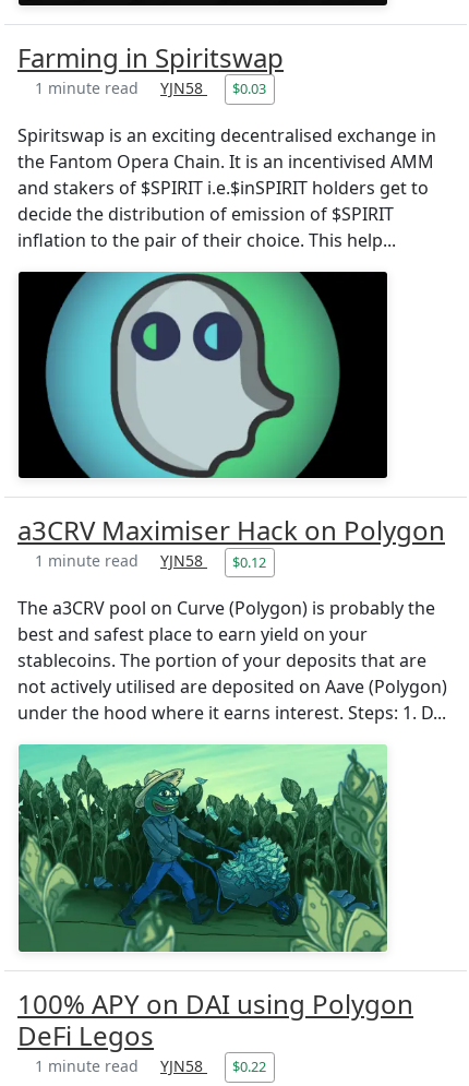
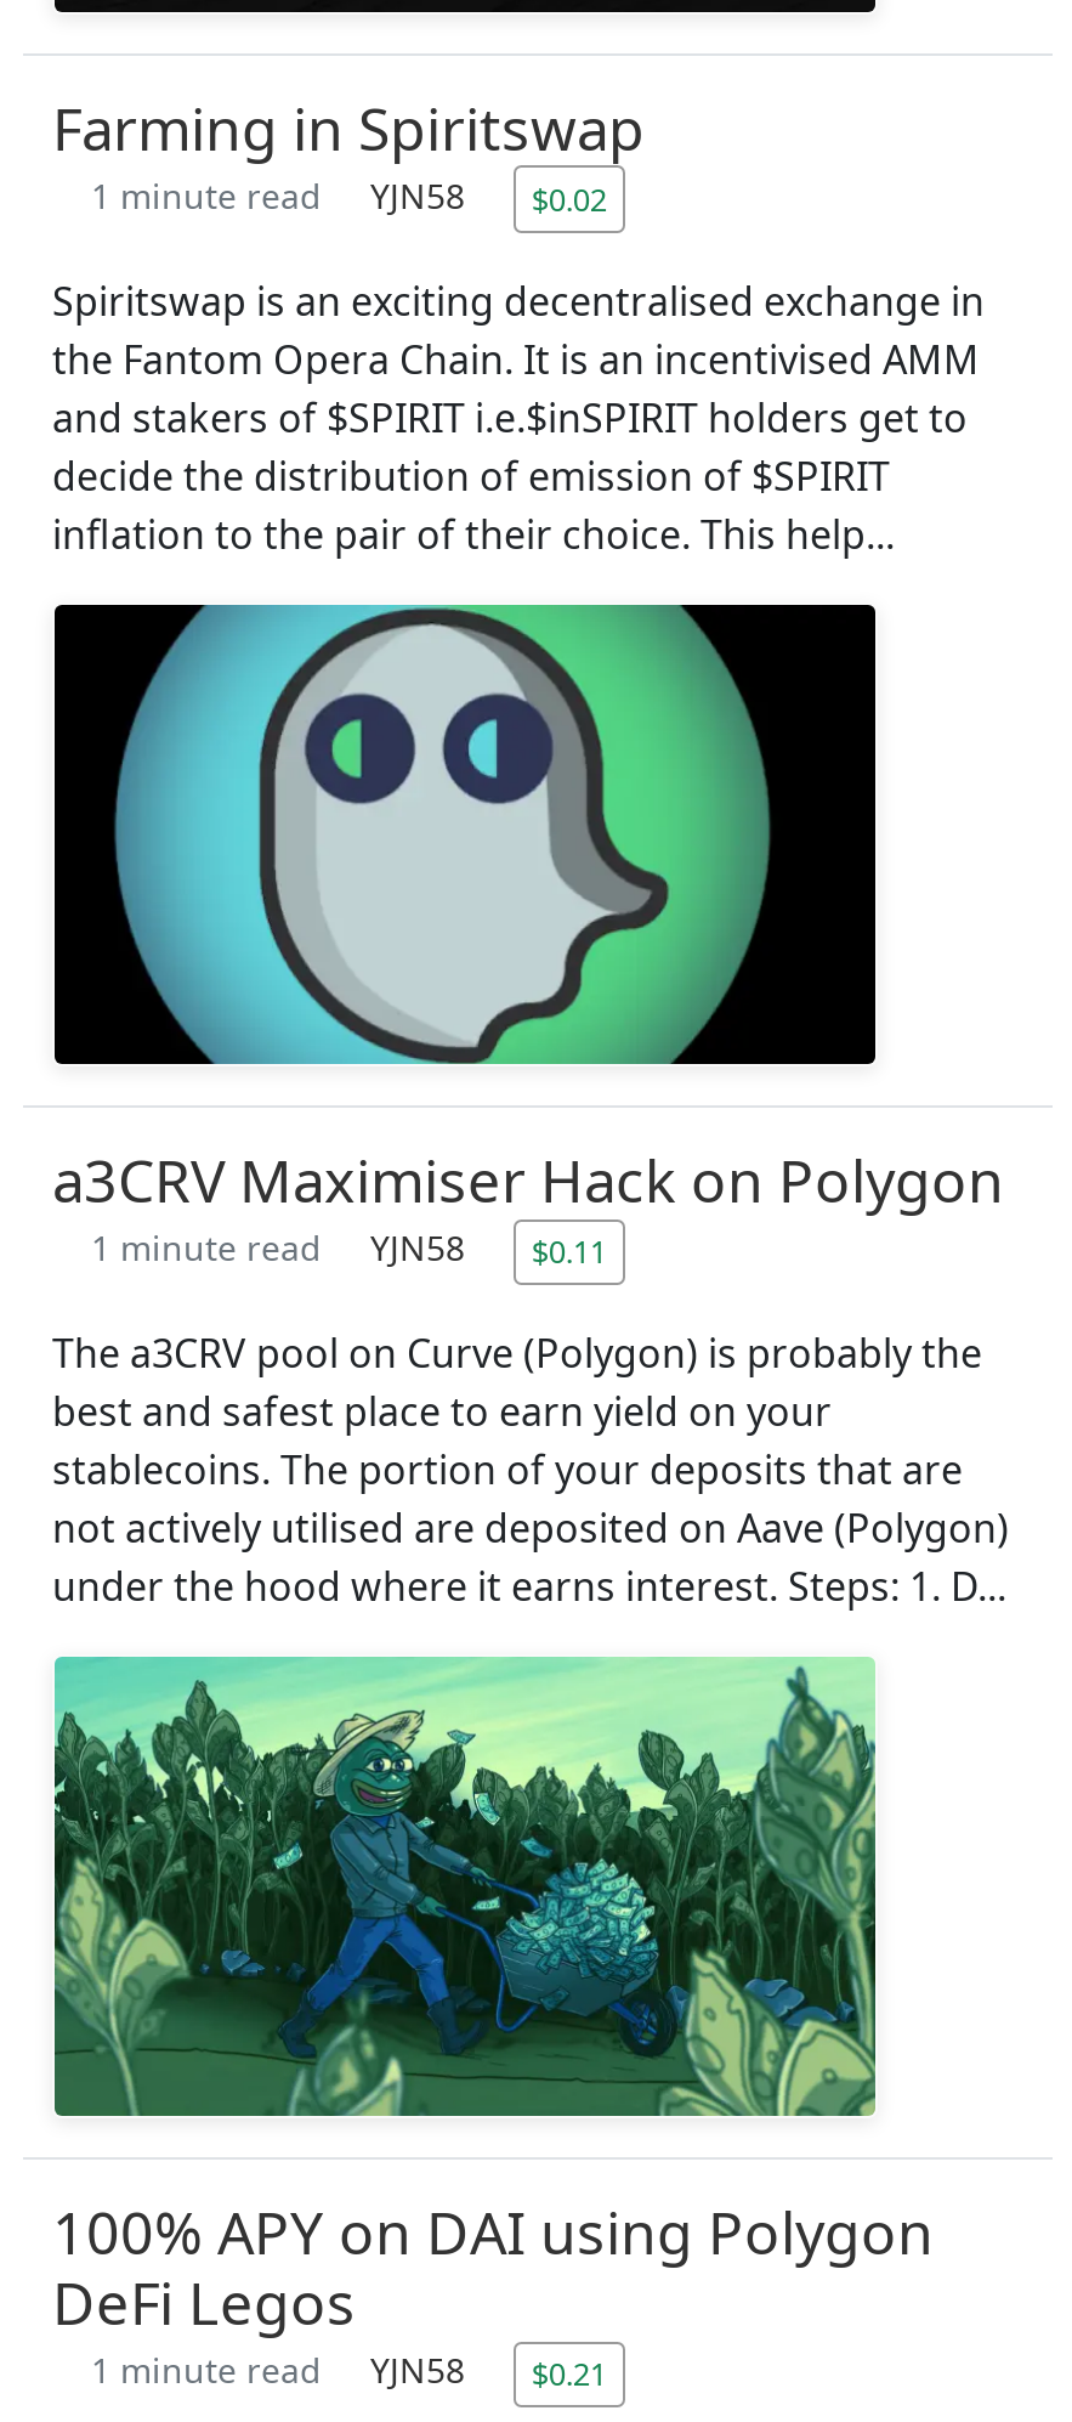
- 1 minute read YJN58 $0.03
+ 1 minute read YJN58 $0.02

- 1 minute read YJN58 $0.12
+ 1 minute read YJN58 $0.11

- 1 minute read YJN58 $0.22
+ 1 minute read YJN58 $0.21
